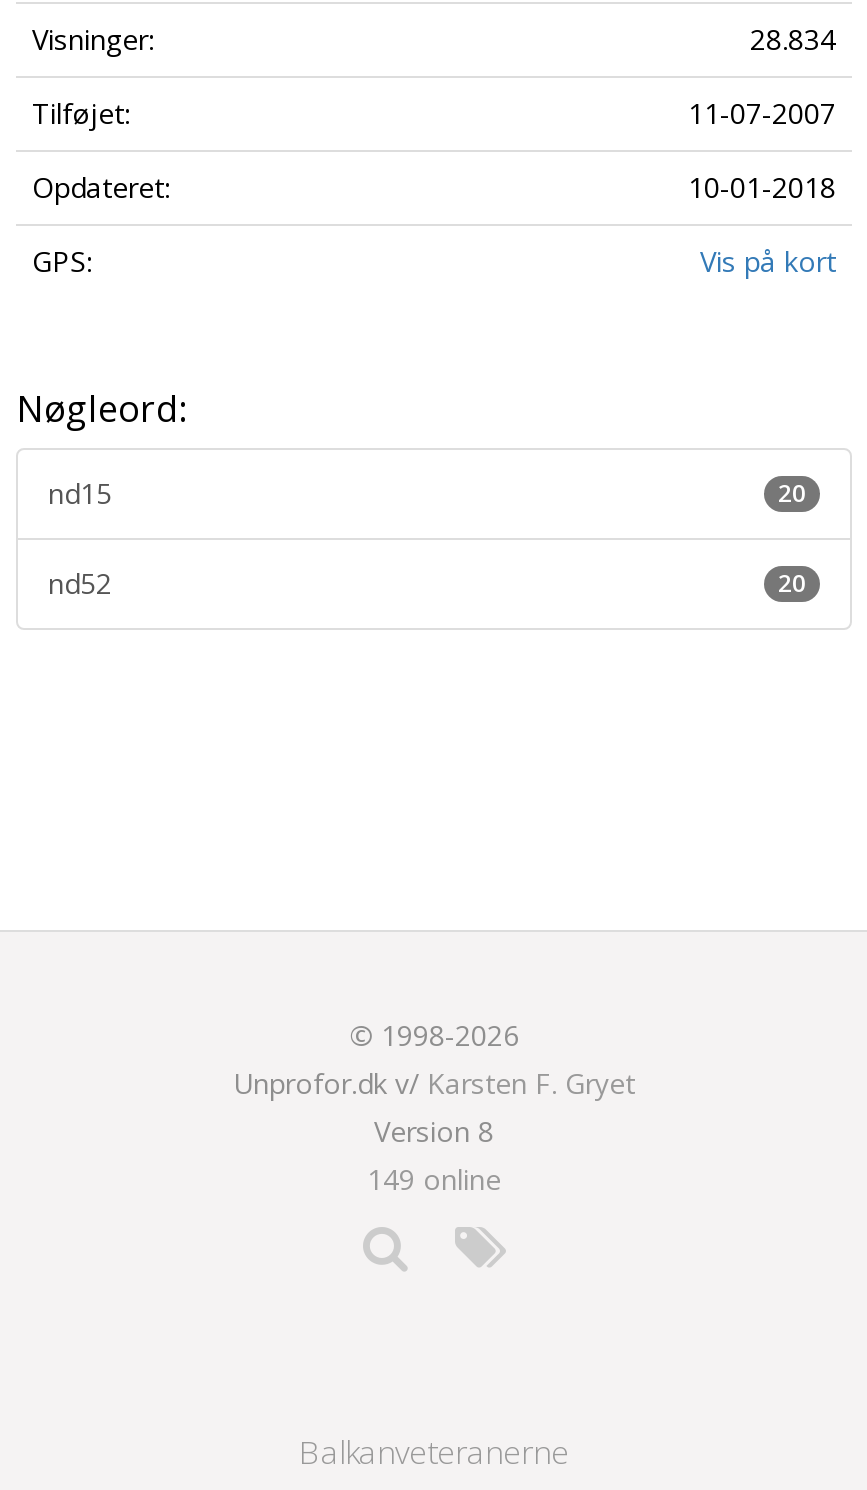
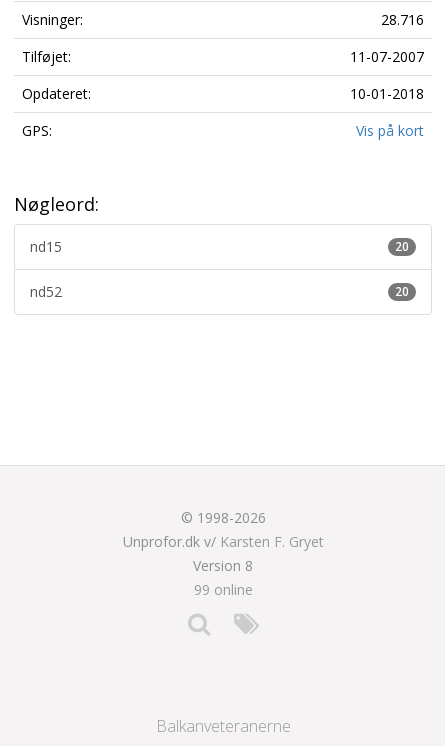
- 28.834
+ 28.716

- 149 online
+ 99 online
